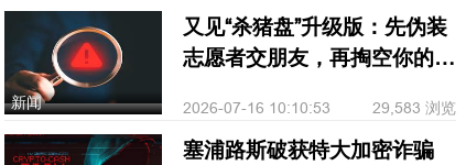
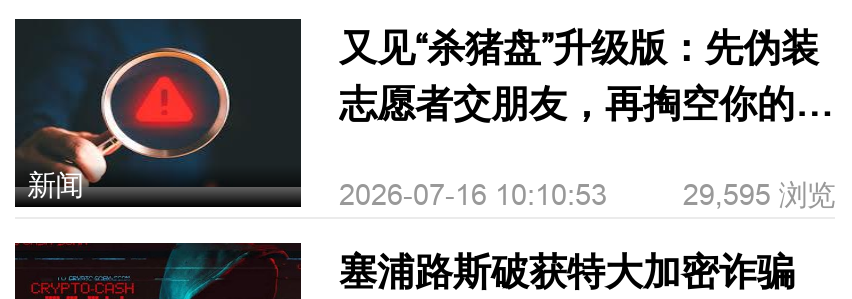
- 29,583 浏览
+ 29,595 浏览
